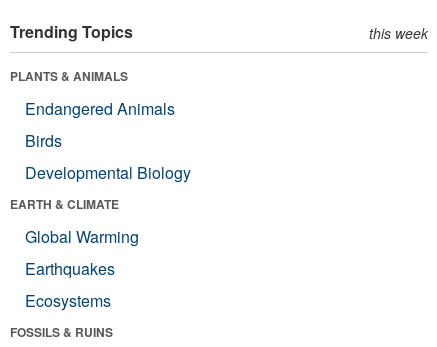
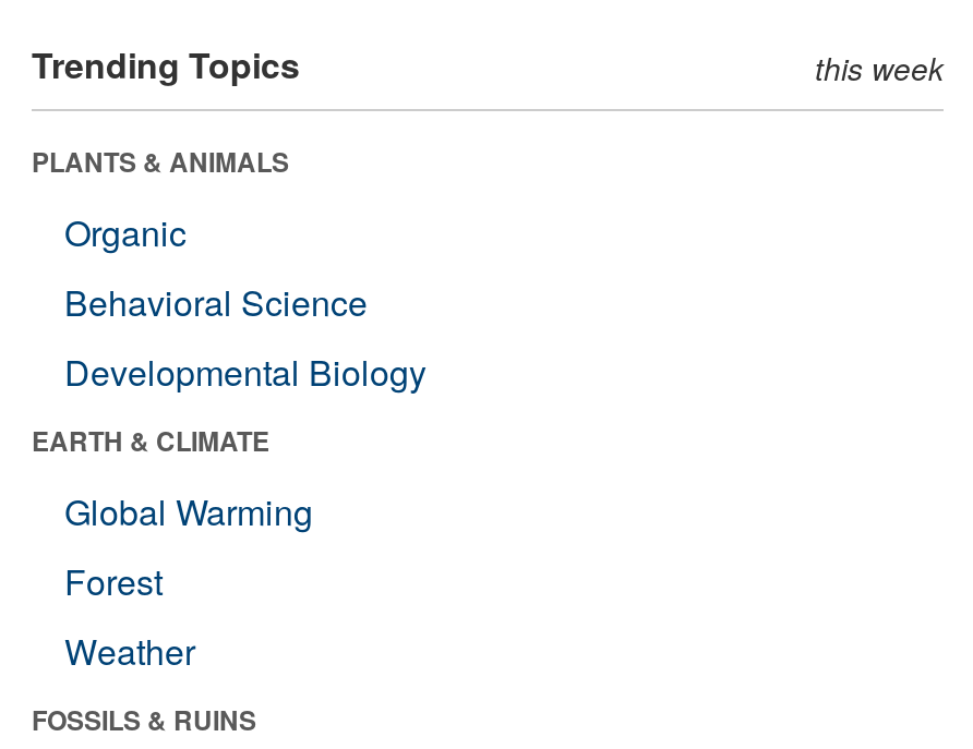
- Endangered Animals
- Birds
+ Organic
+ Behavioral Science

- Earthquakes
- Ecosystems
+ Forest
+ Weather
